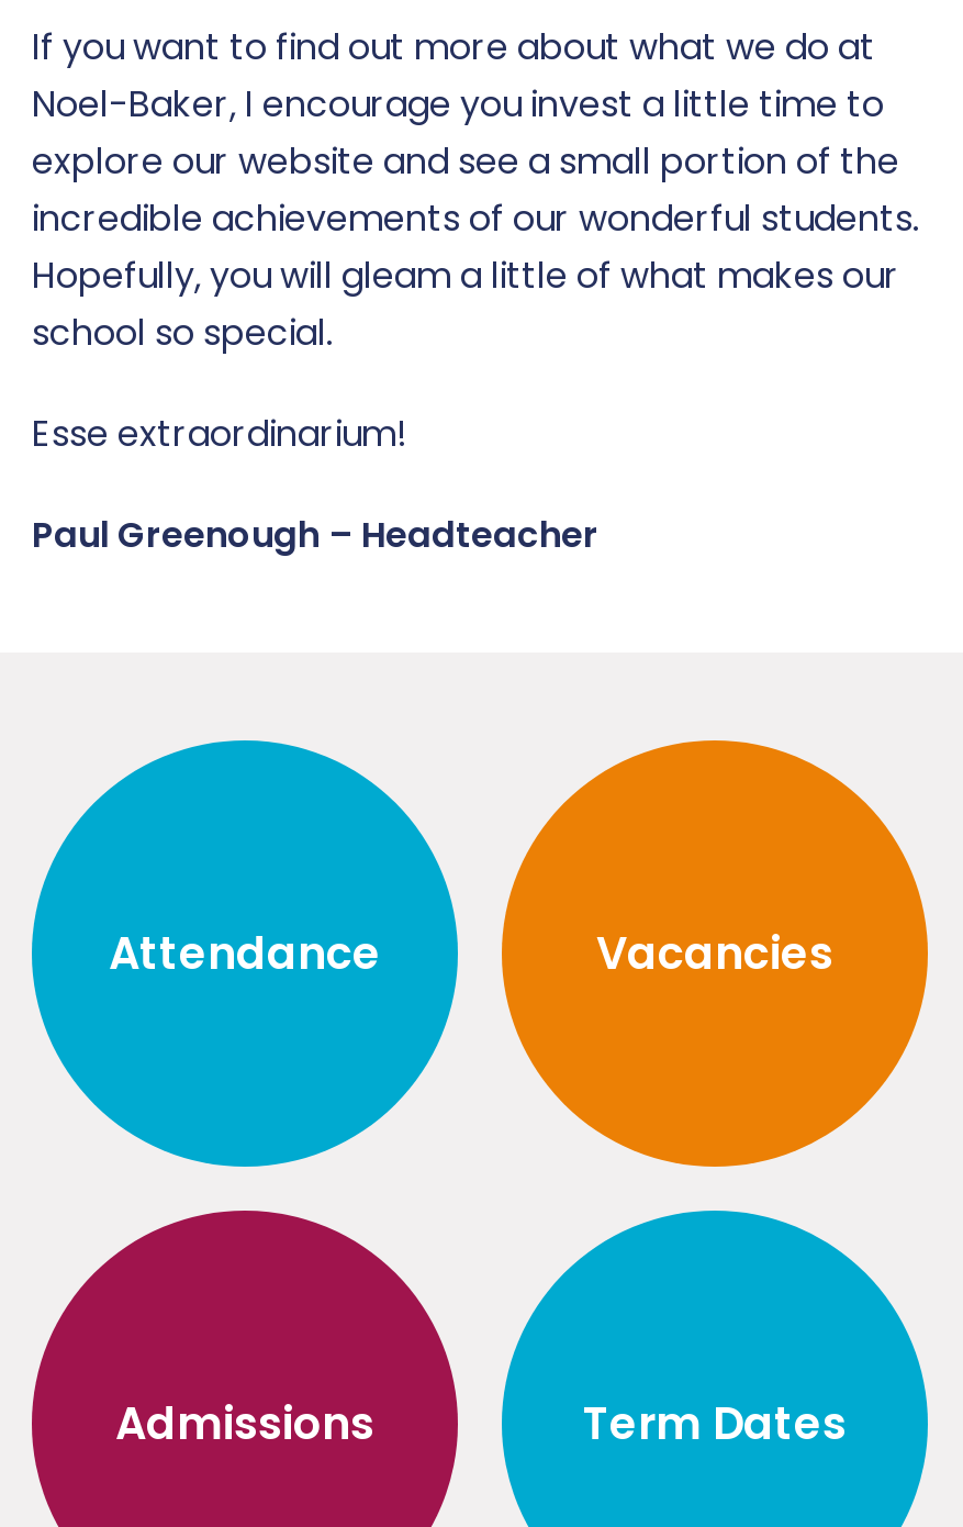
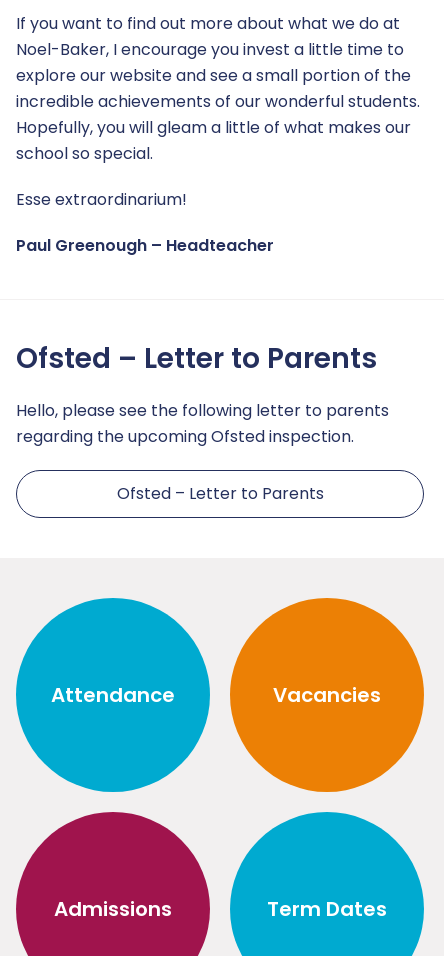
+ Ofsted – Letter to Parents
+ Hello, please see the following letter to parents
+ regarding the upcoming Ofsted inspection.
+ Ofsted – Letter to Parents
